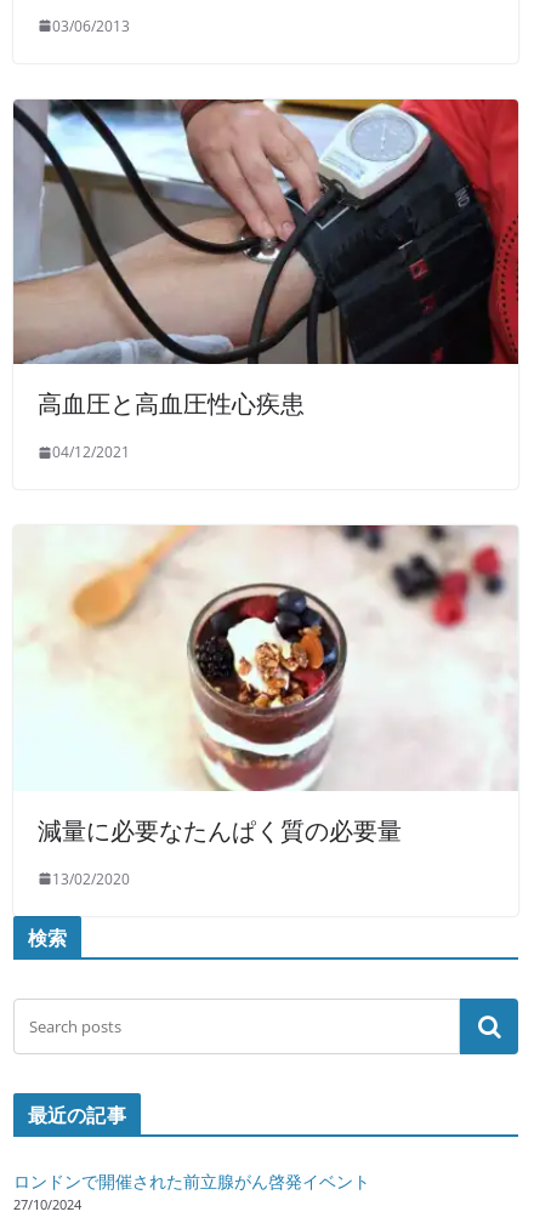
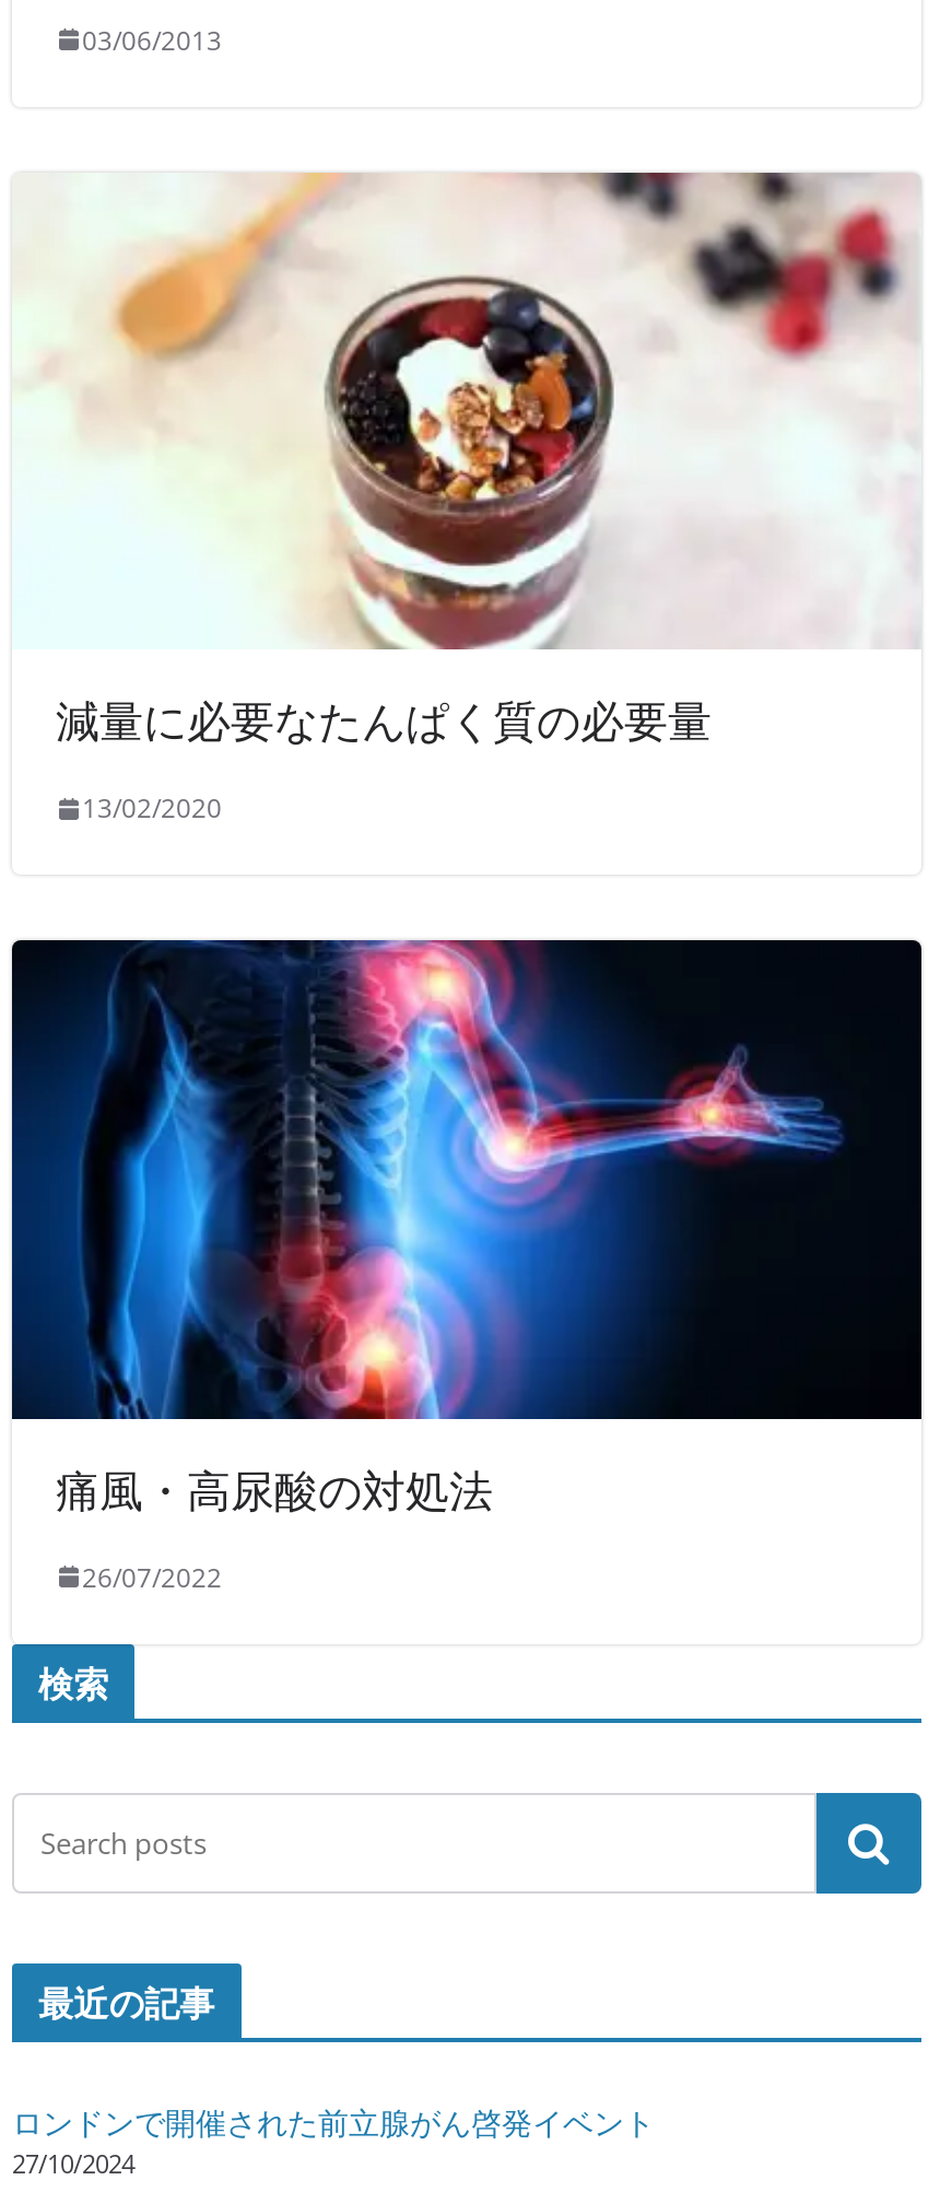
- [image]
- 高血圧と高血圧性心疾患
- 04/12/2021

moved up: [image] | 減量に必要なたんぱく質の必要量 | 13/02/2020

+ [image]
+ 痛風・高尿酸の対処法
+ 26/07/2022
